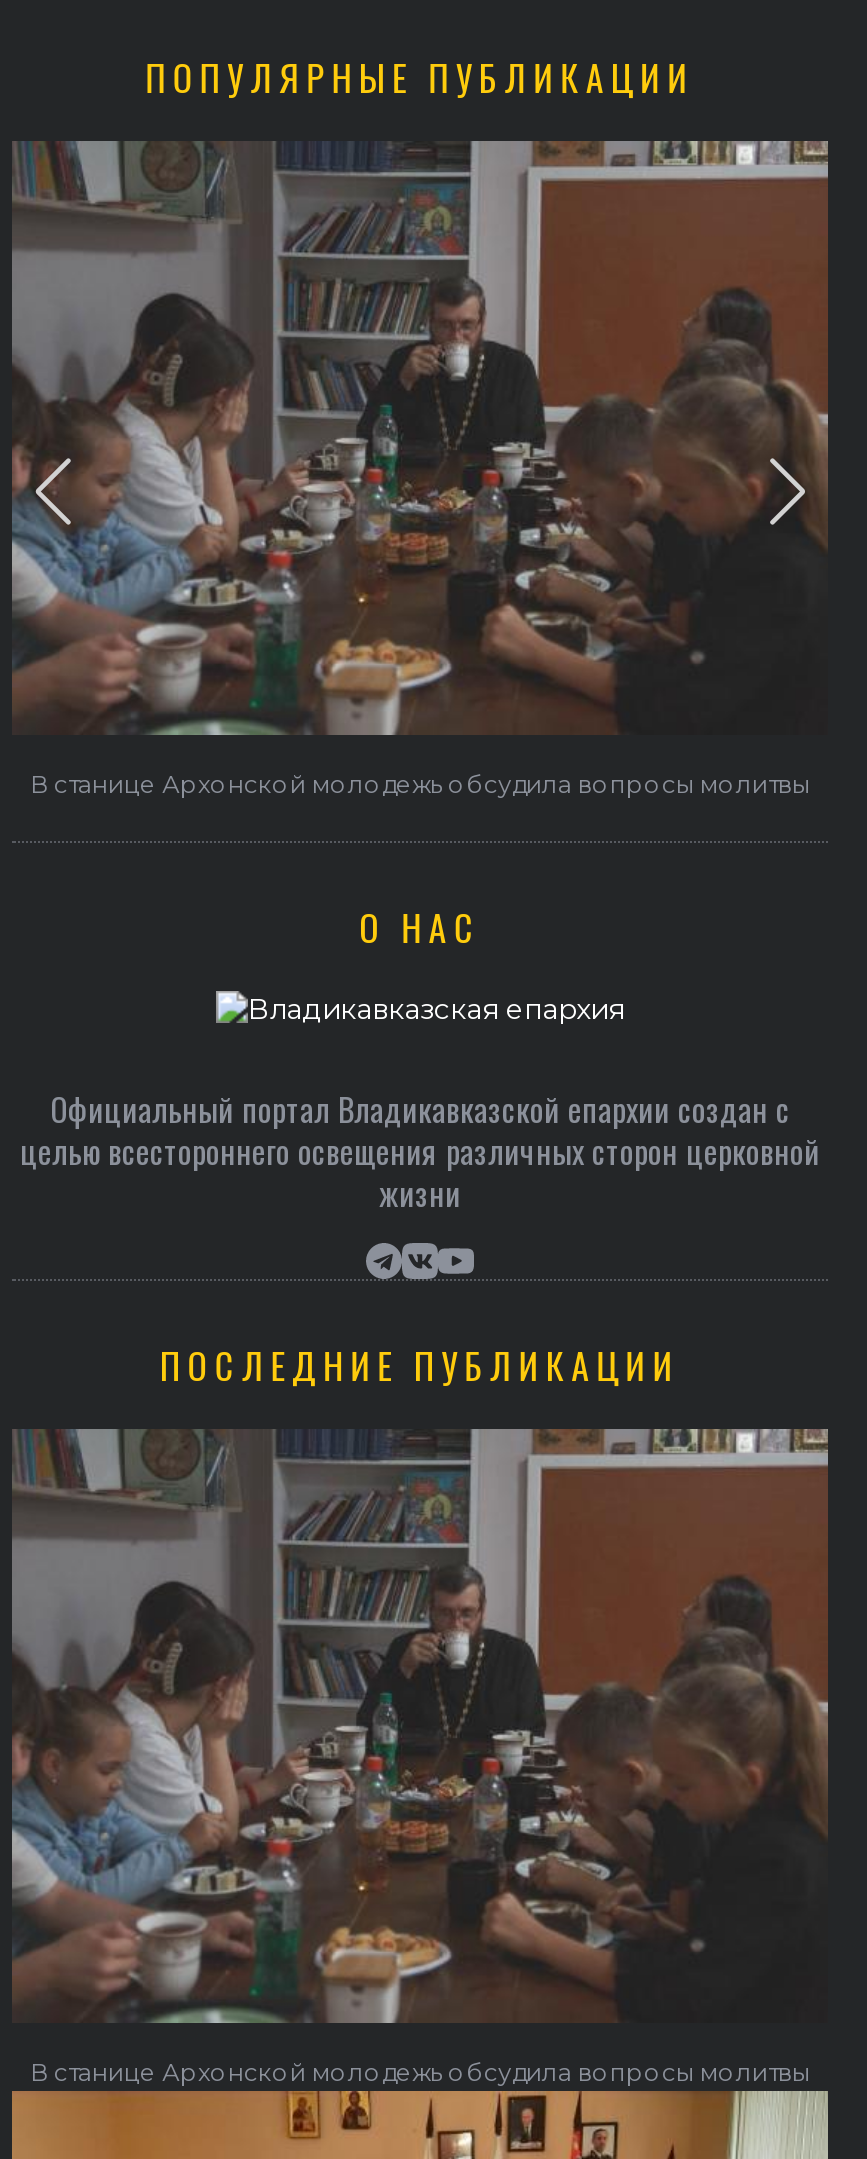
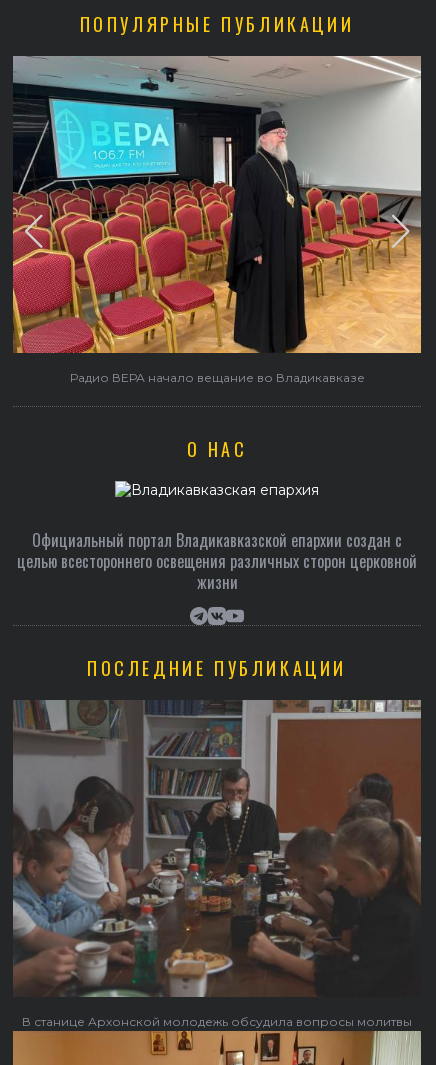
- [image]
- В станице Архонской молодежь обсудила вопросы молитвы
+ [image]
+ Радио ВЕРА начало вещание во Владикавказе
